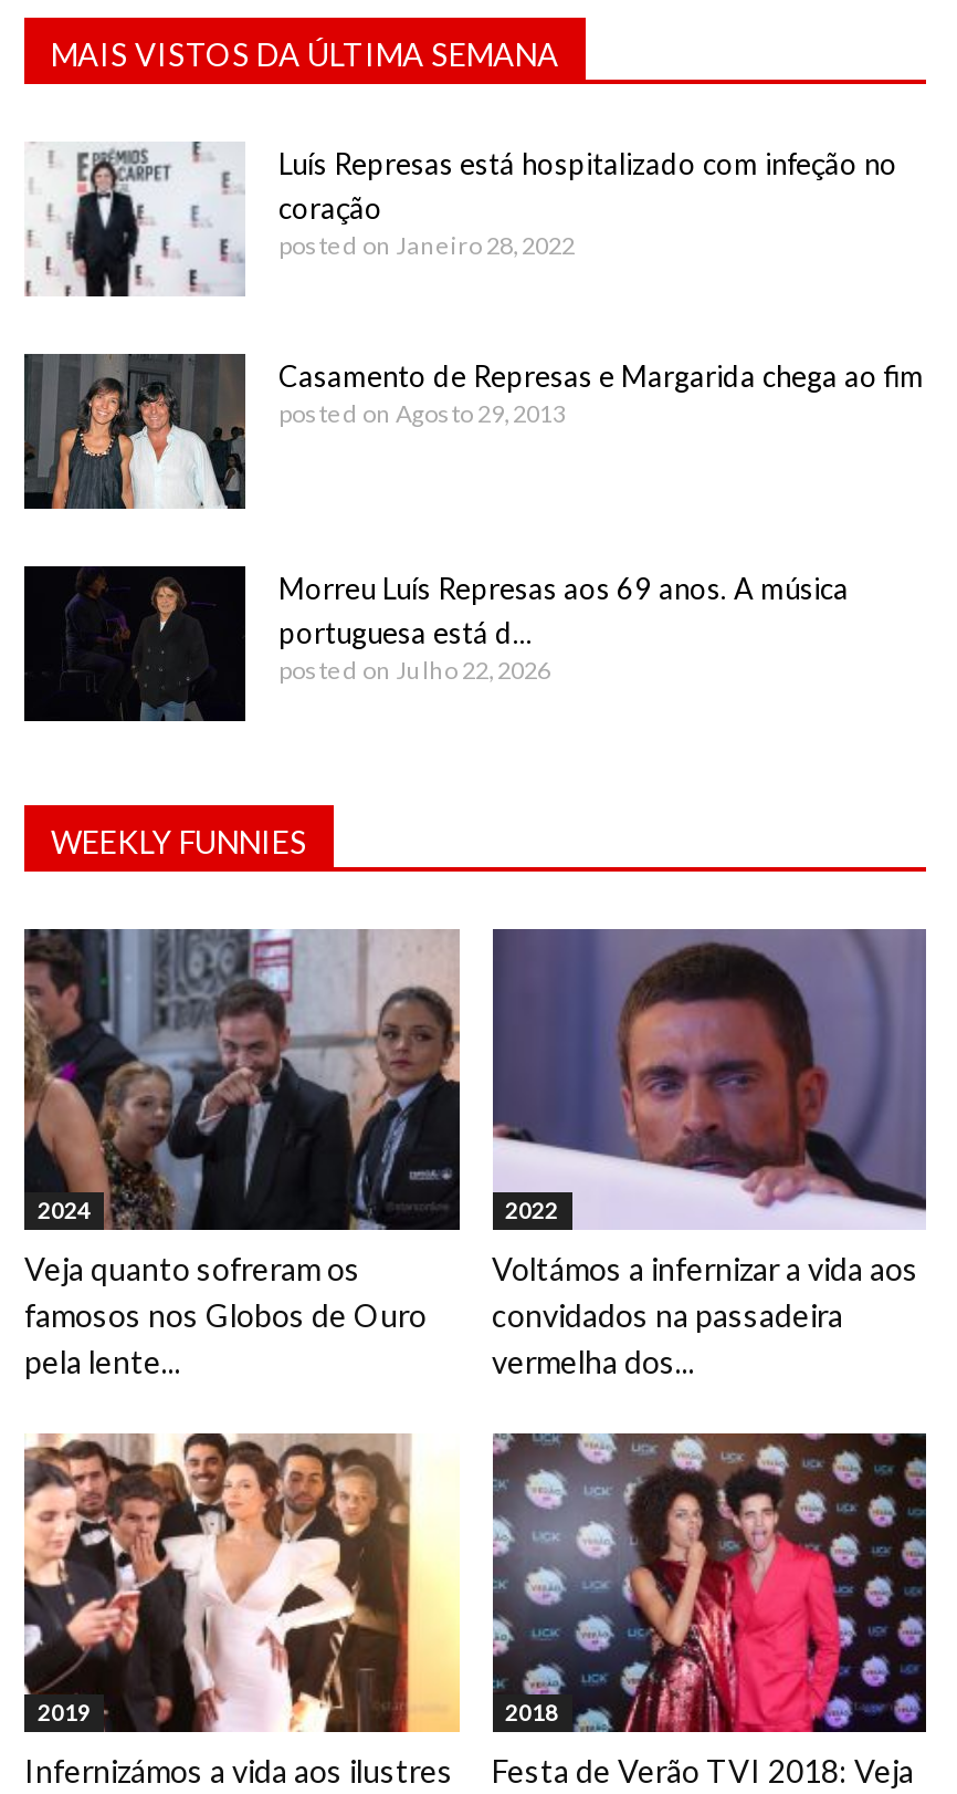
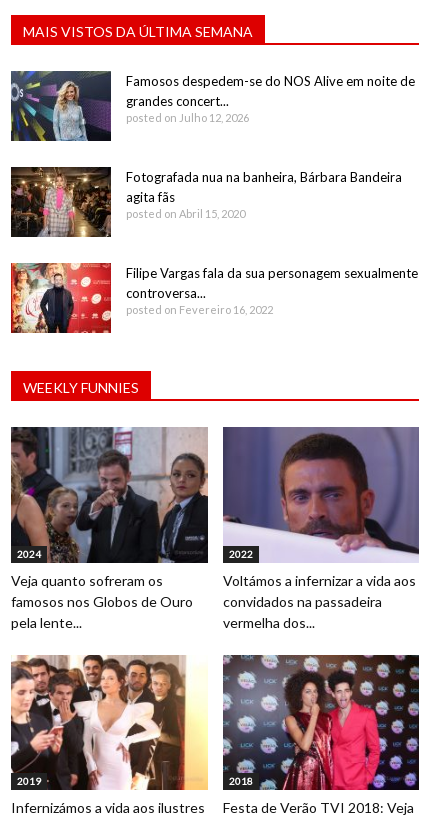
- [image]
- Luís Represas está hospitalizado com infeção no
- coração
- posted on Janeiro 28, 2022
+ [image]
+ Famosos despedem-se do NOS Alive em noite de
+ grandes concert...
+ posted on Julho 12, 2026

- [image]
- Casamento de Represas e Margarida chega ao fim
- posted on Agosto 29, 2013
+ [image]
+ Fotografada nua na banheira, Bárbara Bandeira
+ agita fãs
+ posted on Abril 15, 2020

- [image]
- Morreu Luís Represas aos 69 anos. A música
- portuguesa está d...
- posted on Julho 22, 2026
+ [image]
+ Filipe Vargas fala da sua personagem sexualmente
+ controversa...
+ posted on Fevereiro 16, 2022
